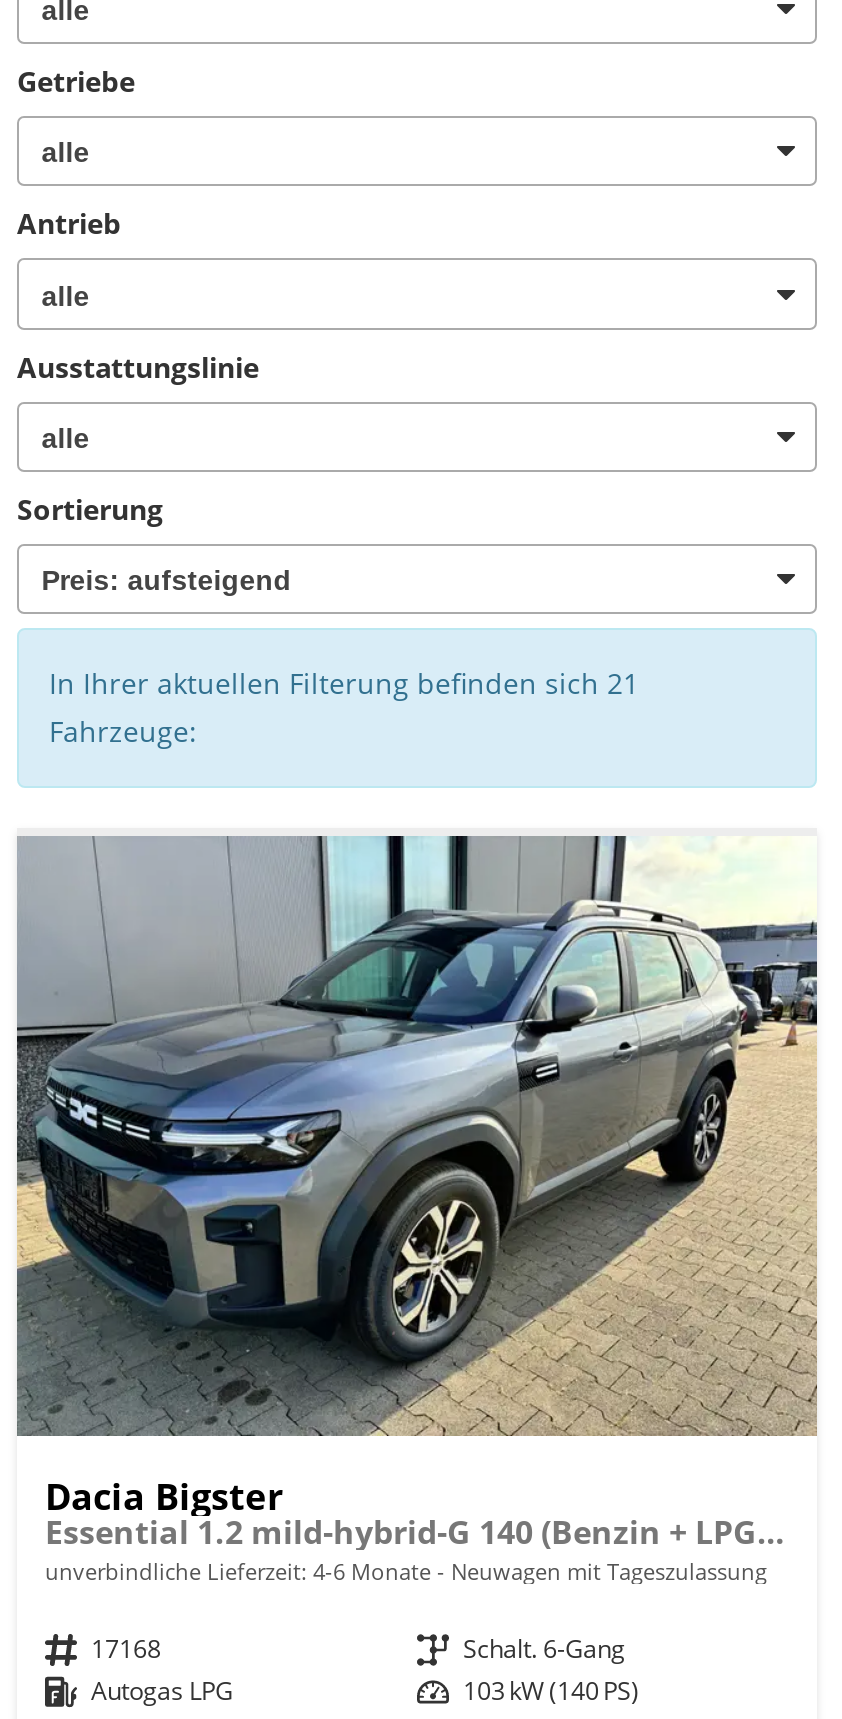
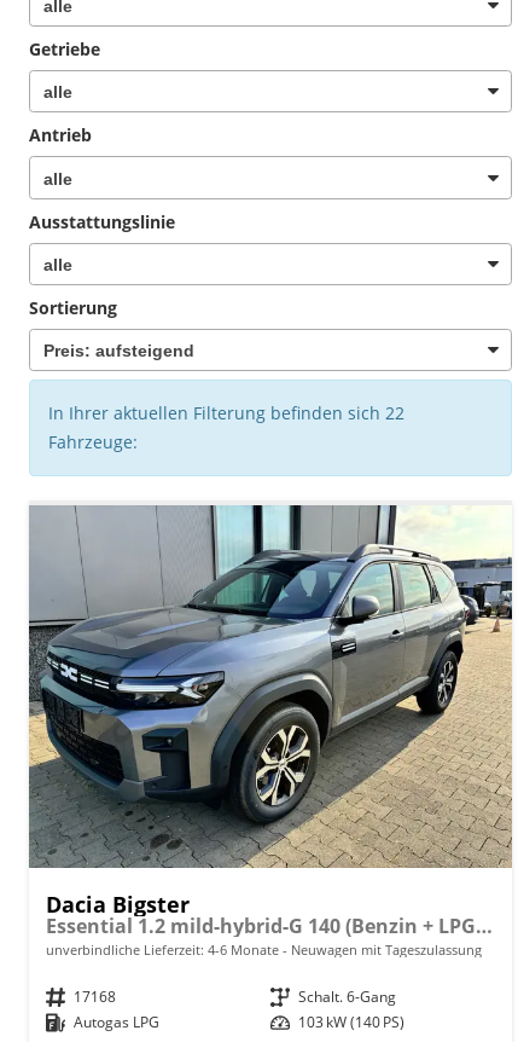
- In Ihrer aktuellen Filterung befinden sich 21
+ In Ihrer aktuellen Filterung befinden sich 22
